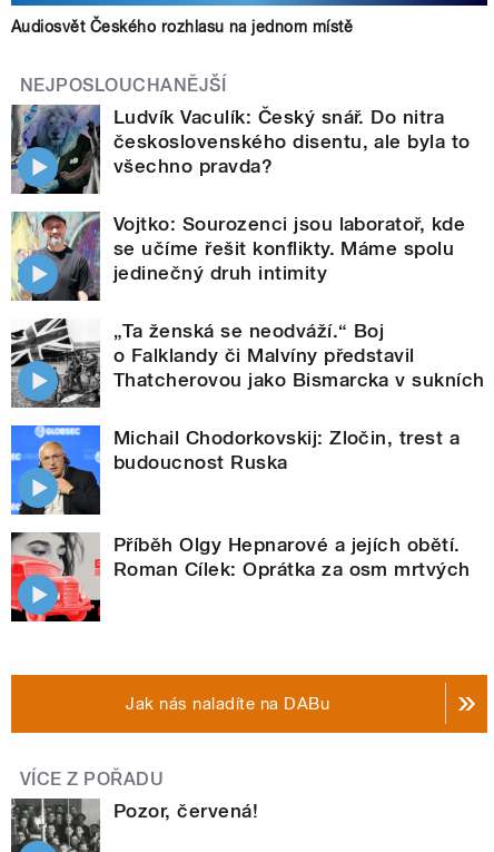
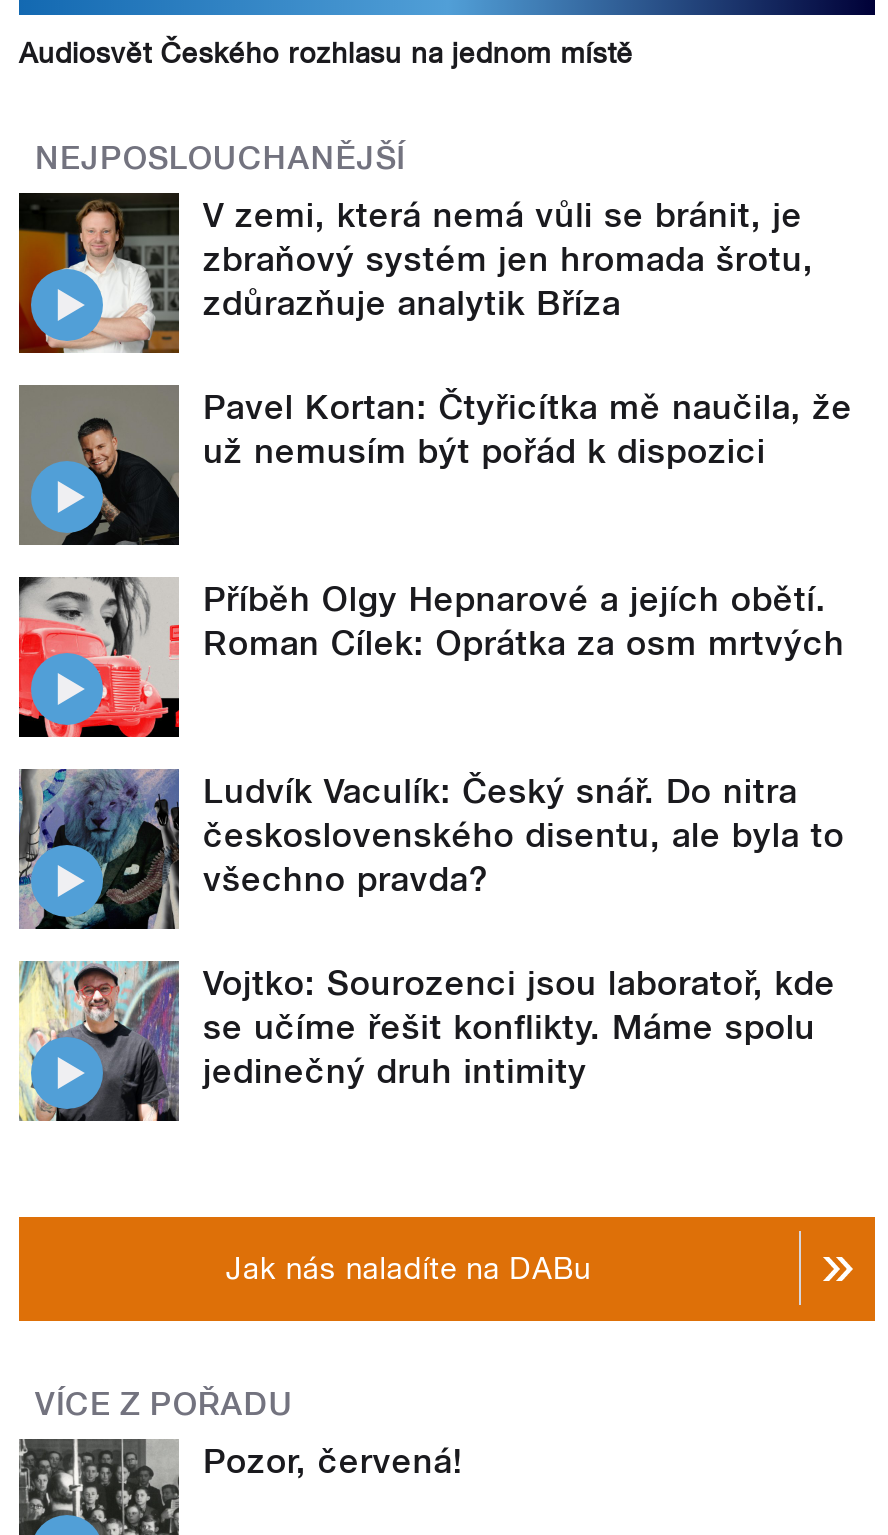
+ [image]
+ V zemi, která nemá vůli se bránit, je
+ zbraňový systém jen hromada šrotu,
+ zdůrazňuje analytik Bříza
+ Pavel Kortan: Čtyřicítka mě naučila, že
+ už nemusím být pořád k dispozici

+ [image]

moved down: [image] | Ludvík Vaculík: Český snář. Do nitra | československého disentu, ale byla to | všechno pravda? | Vojtko: Sourozenci jsou laboratoř, kde | se učíme řešit konflikty. Máme spolu | jedinečný druh intimity

- [image]
- „Ta ženská se neodváží.“ Boj
- o Falklandy či Malvíny představil
- Thatcherovou jako Bismarcka v sukních
- Michail Chodorkovskij: Zločin, trest a
- budoucnost Ruska

- [image]

moved up: [image] | Příběh Olgy Hepnarové a jejích obětí. | Roman Cílek: Oprátka za osm mrtvých
